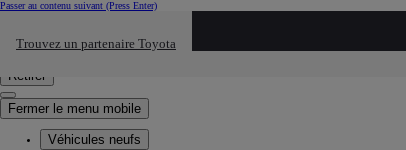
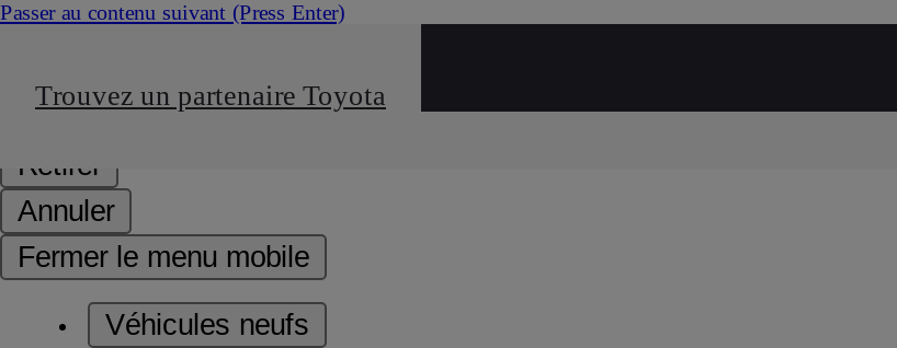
+ Annuler
